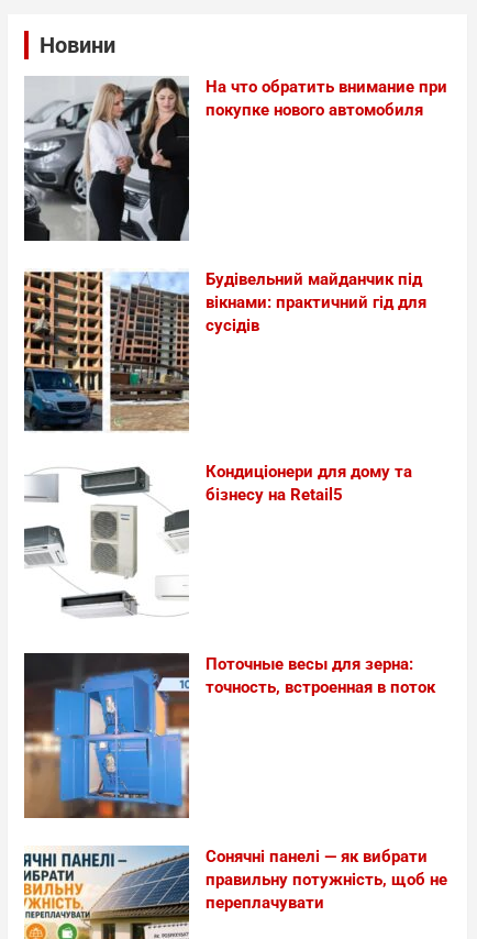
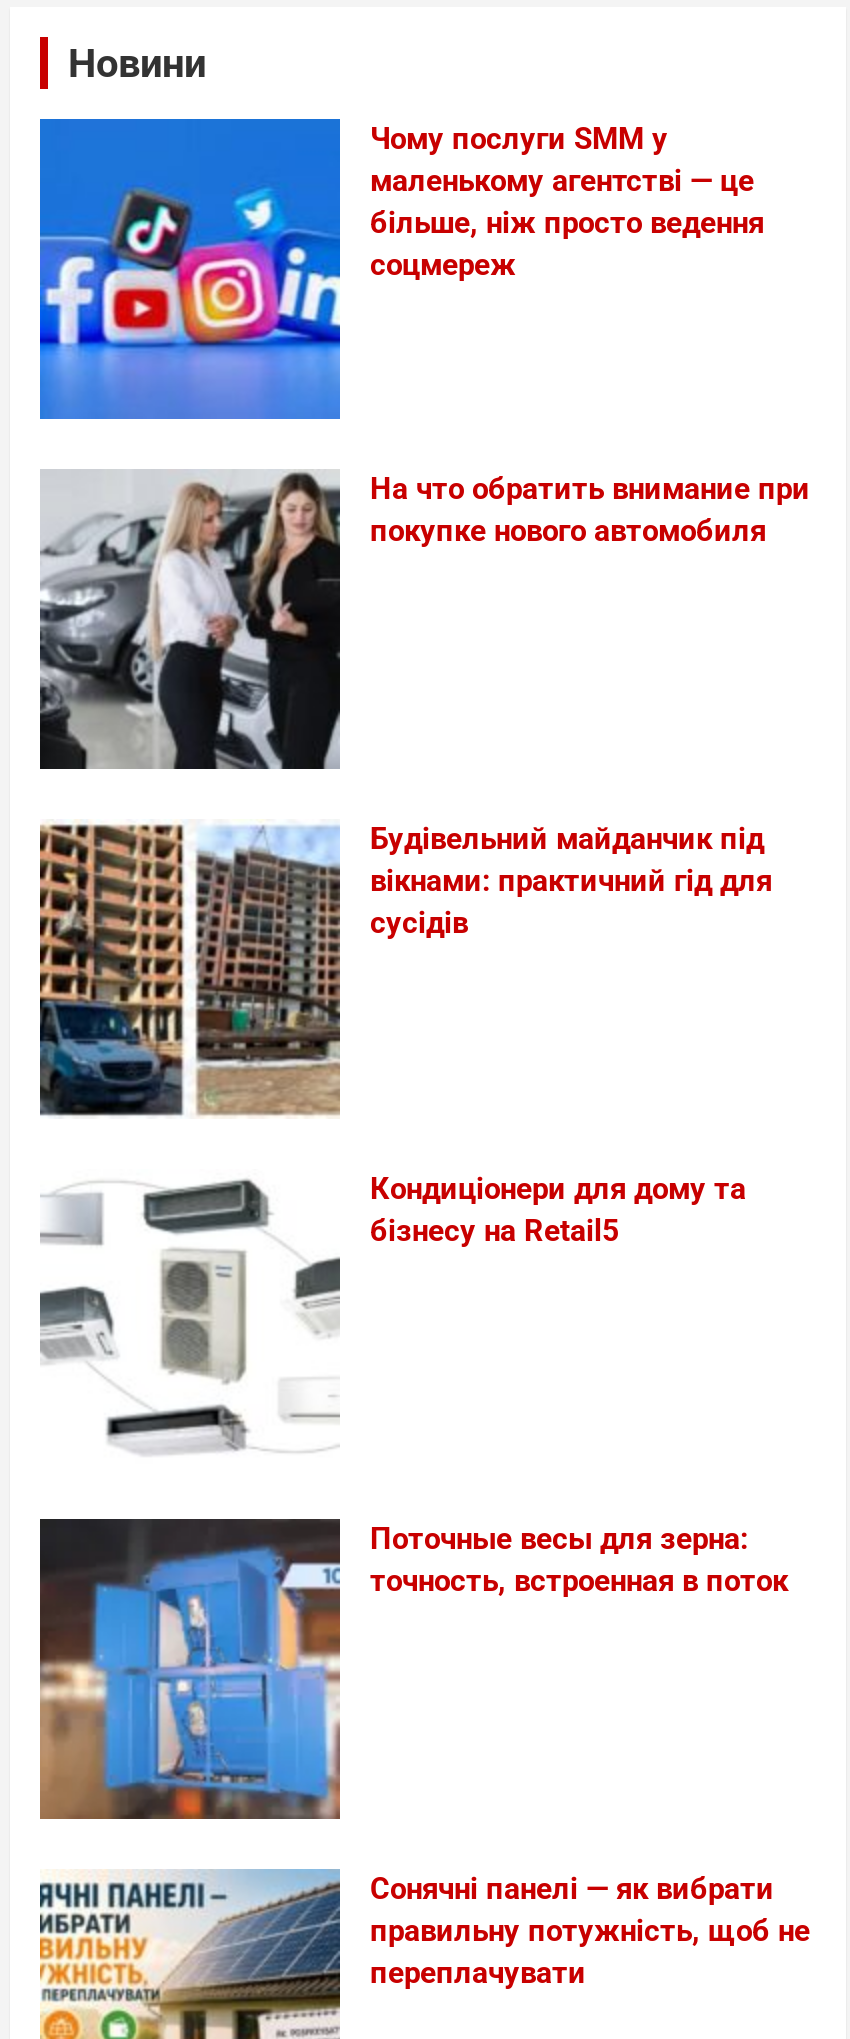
+ [image]
+ Чому послуги SMM у
+ маленькому агентстві — це
+ більше, ніж просто ведення
+ соцмереж
